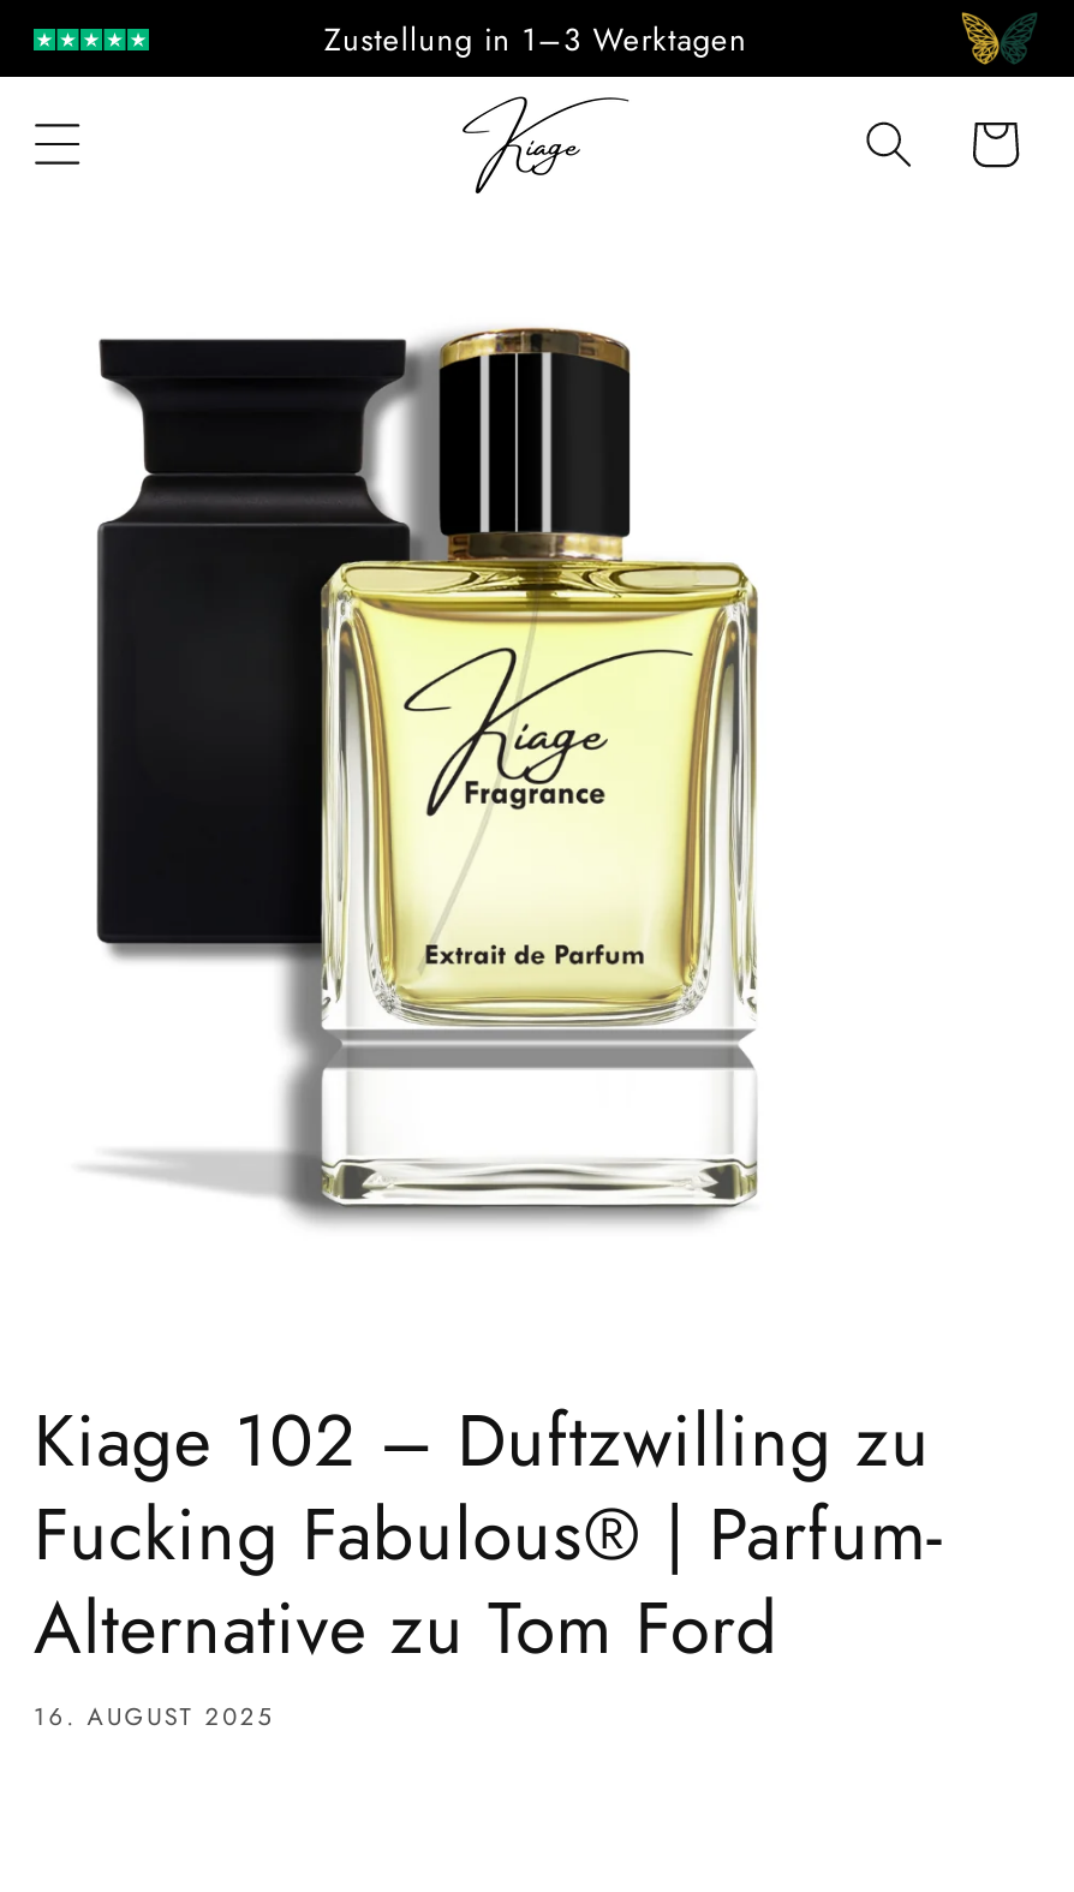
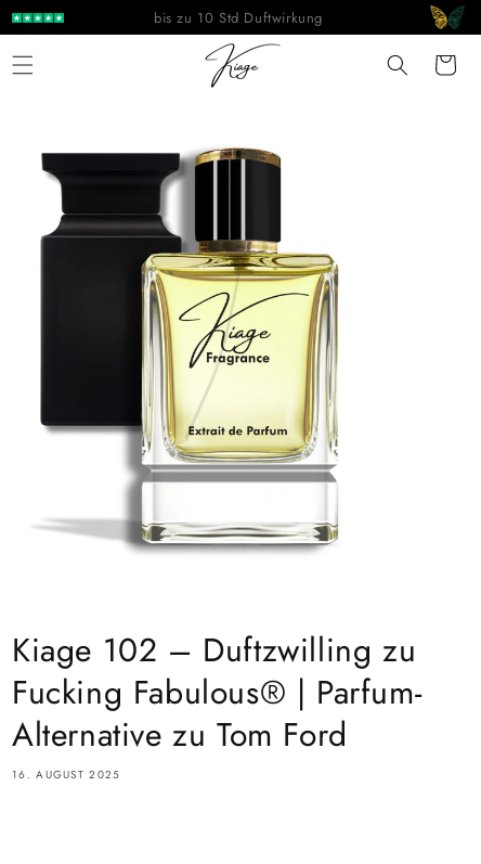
- Zustellung in 1–3 Werktagen
+ bis zu 10 Std Duftwirkung
